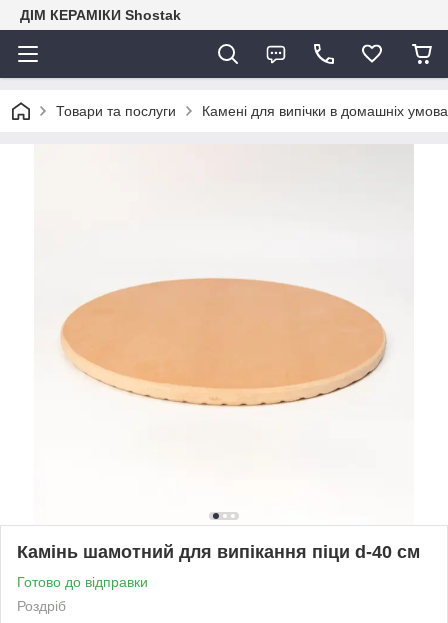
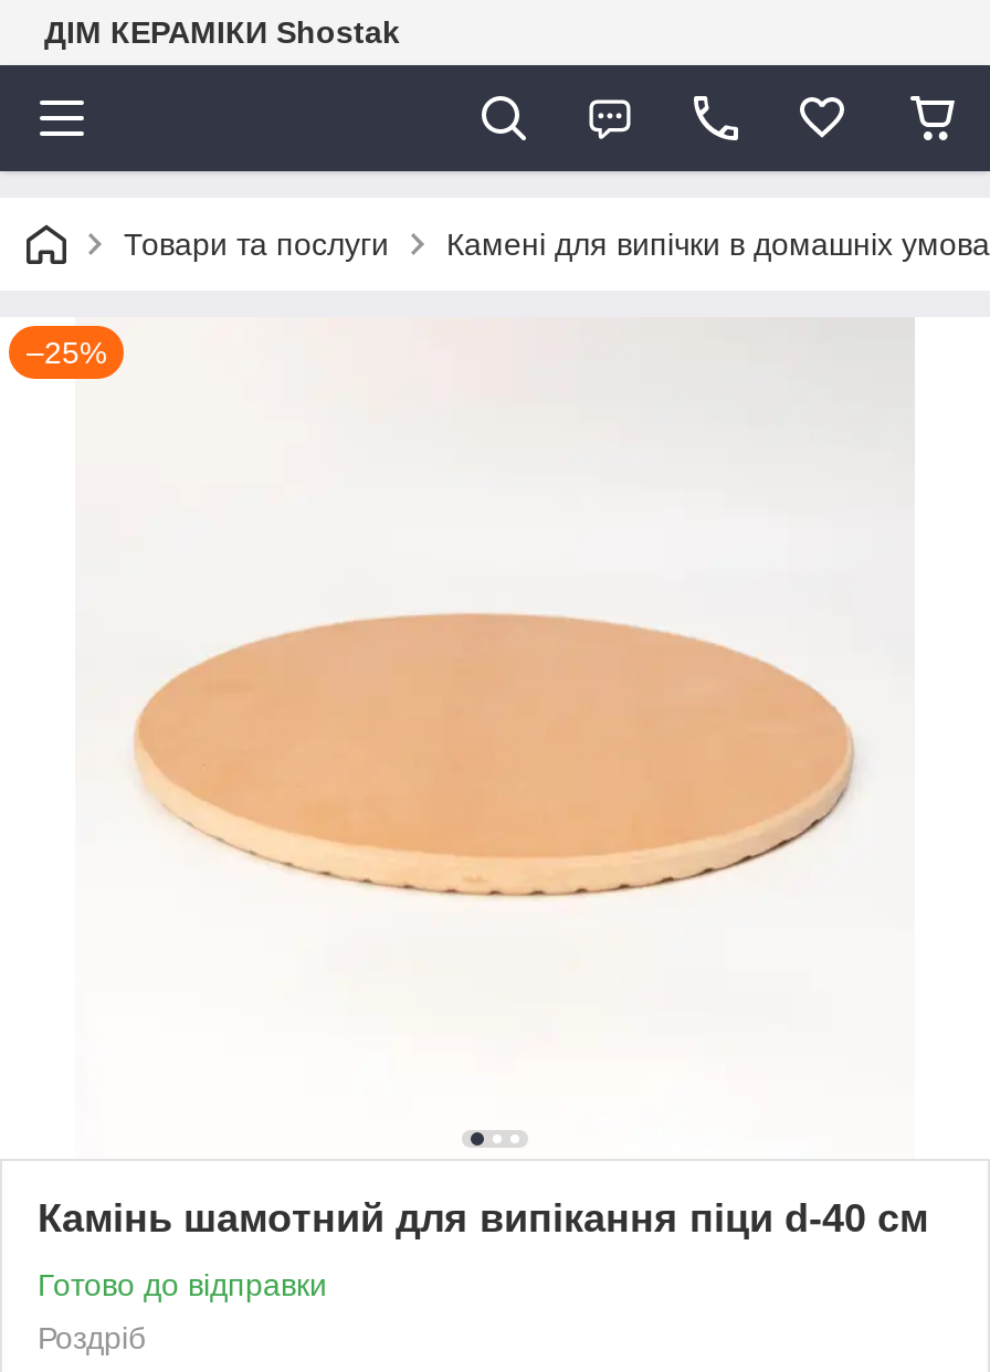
+ –25%
